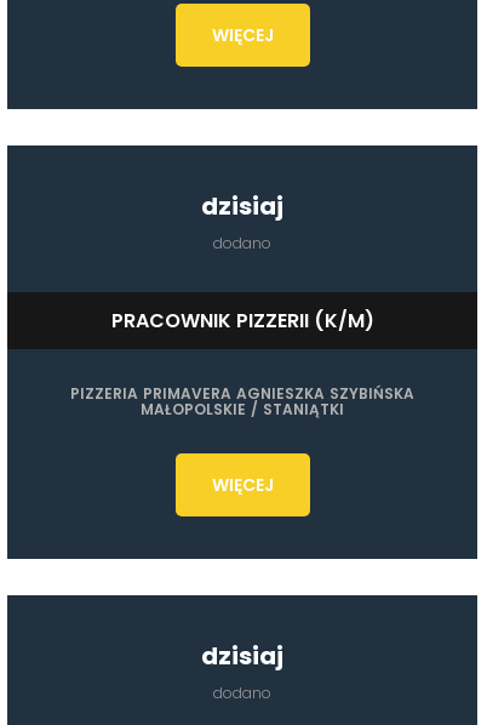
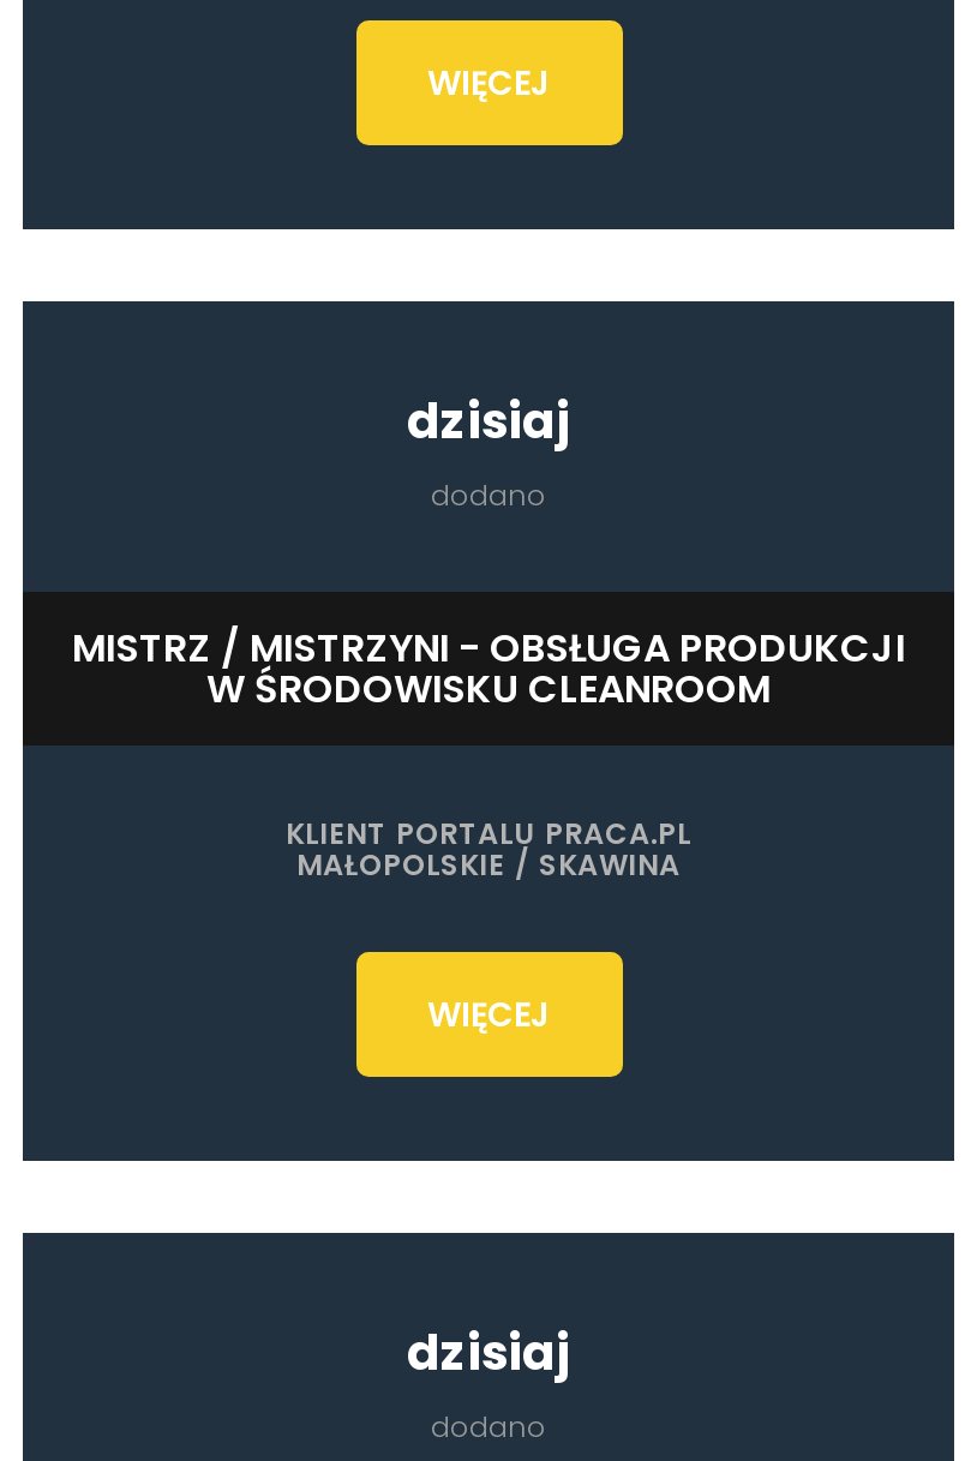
- PRACOWNIK PIZZERII (K/M)
+ MISTRZ / MISTRZYNI - OBSŁUGA PRODUKCJI
+ W ŚRODOWISKU CLEANROOM

- PIZZERIA PRIMAVERA AGNIESZKA SZYBIŃSKA
- MAŁOPOLSKIE / STANIĄTKI
+ KLIENT PORTALU PRACA.PL
+ MAŁOPOLSKIE / SKAWINA
